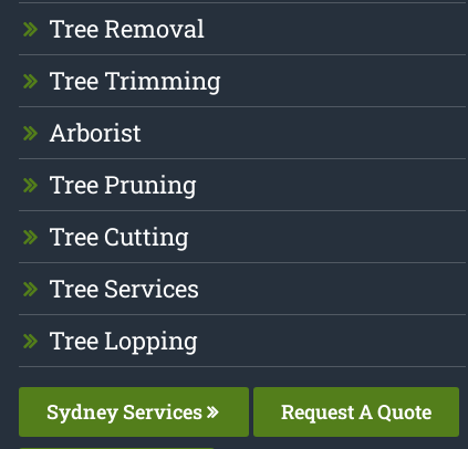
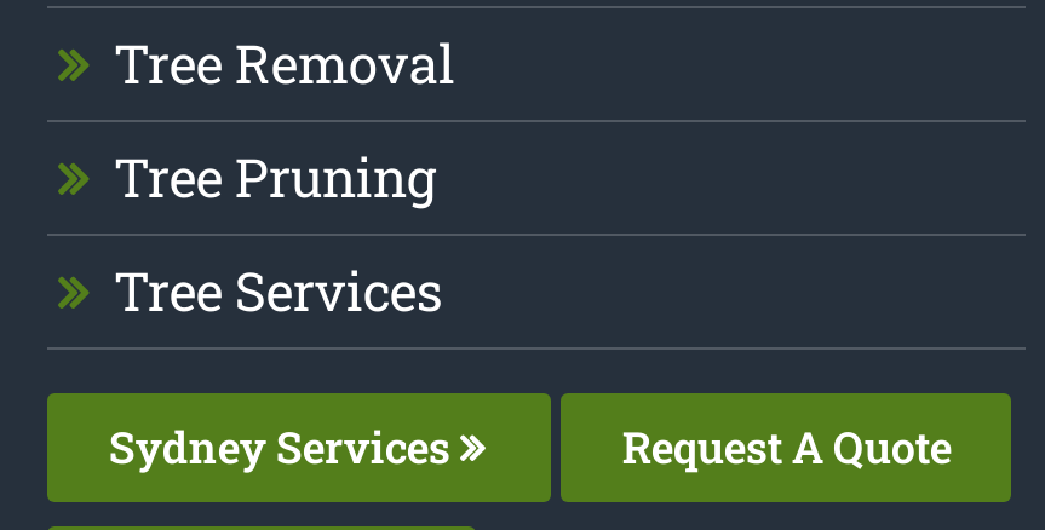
- Tree Trimming
- Arborist

- Tree Cutting

- Tree Lopping
